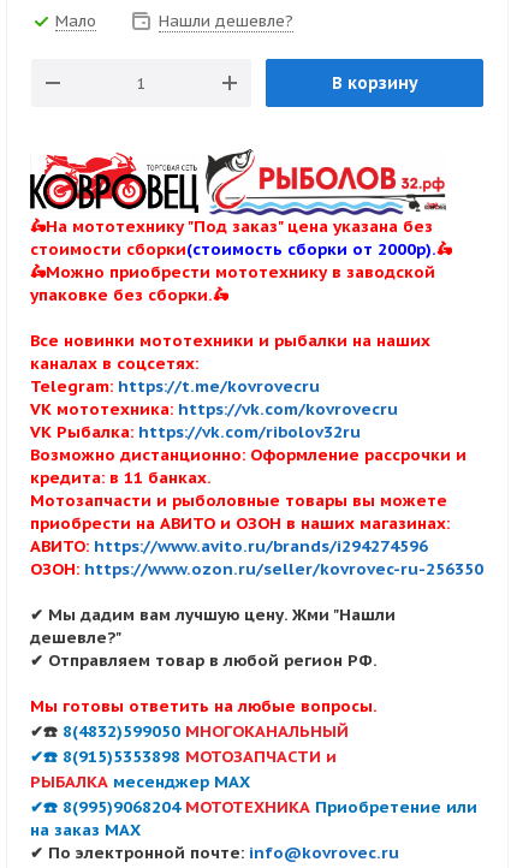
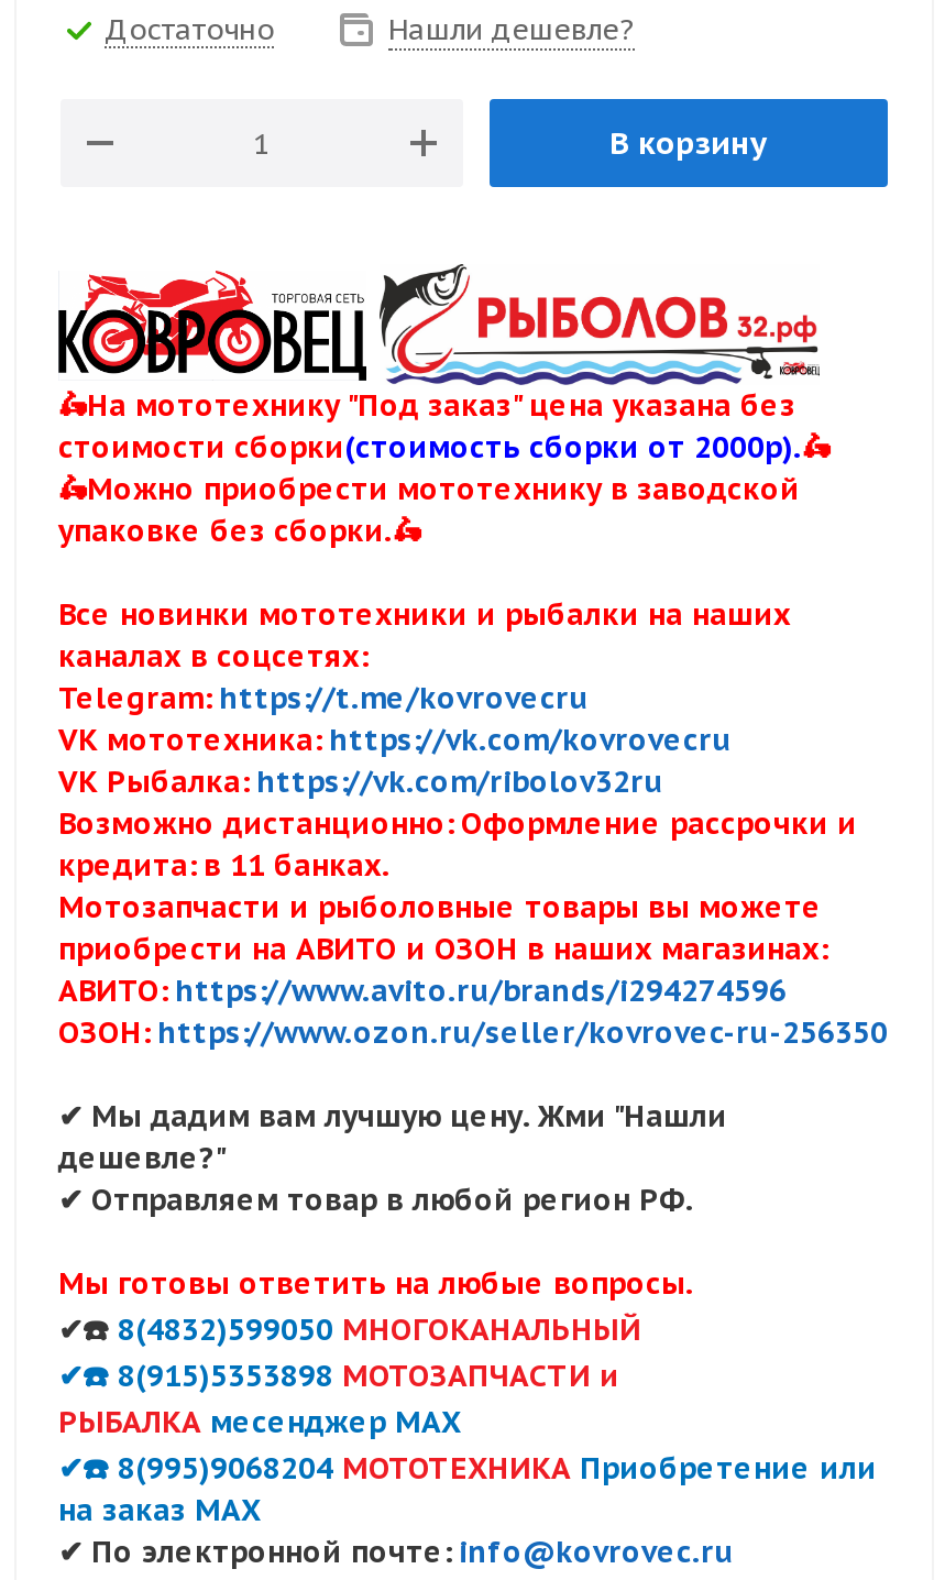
- Мало
+ Достаточно
